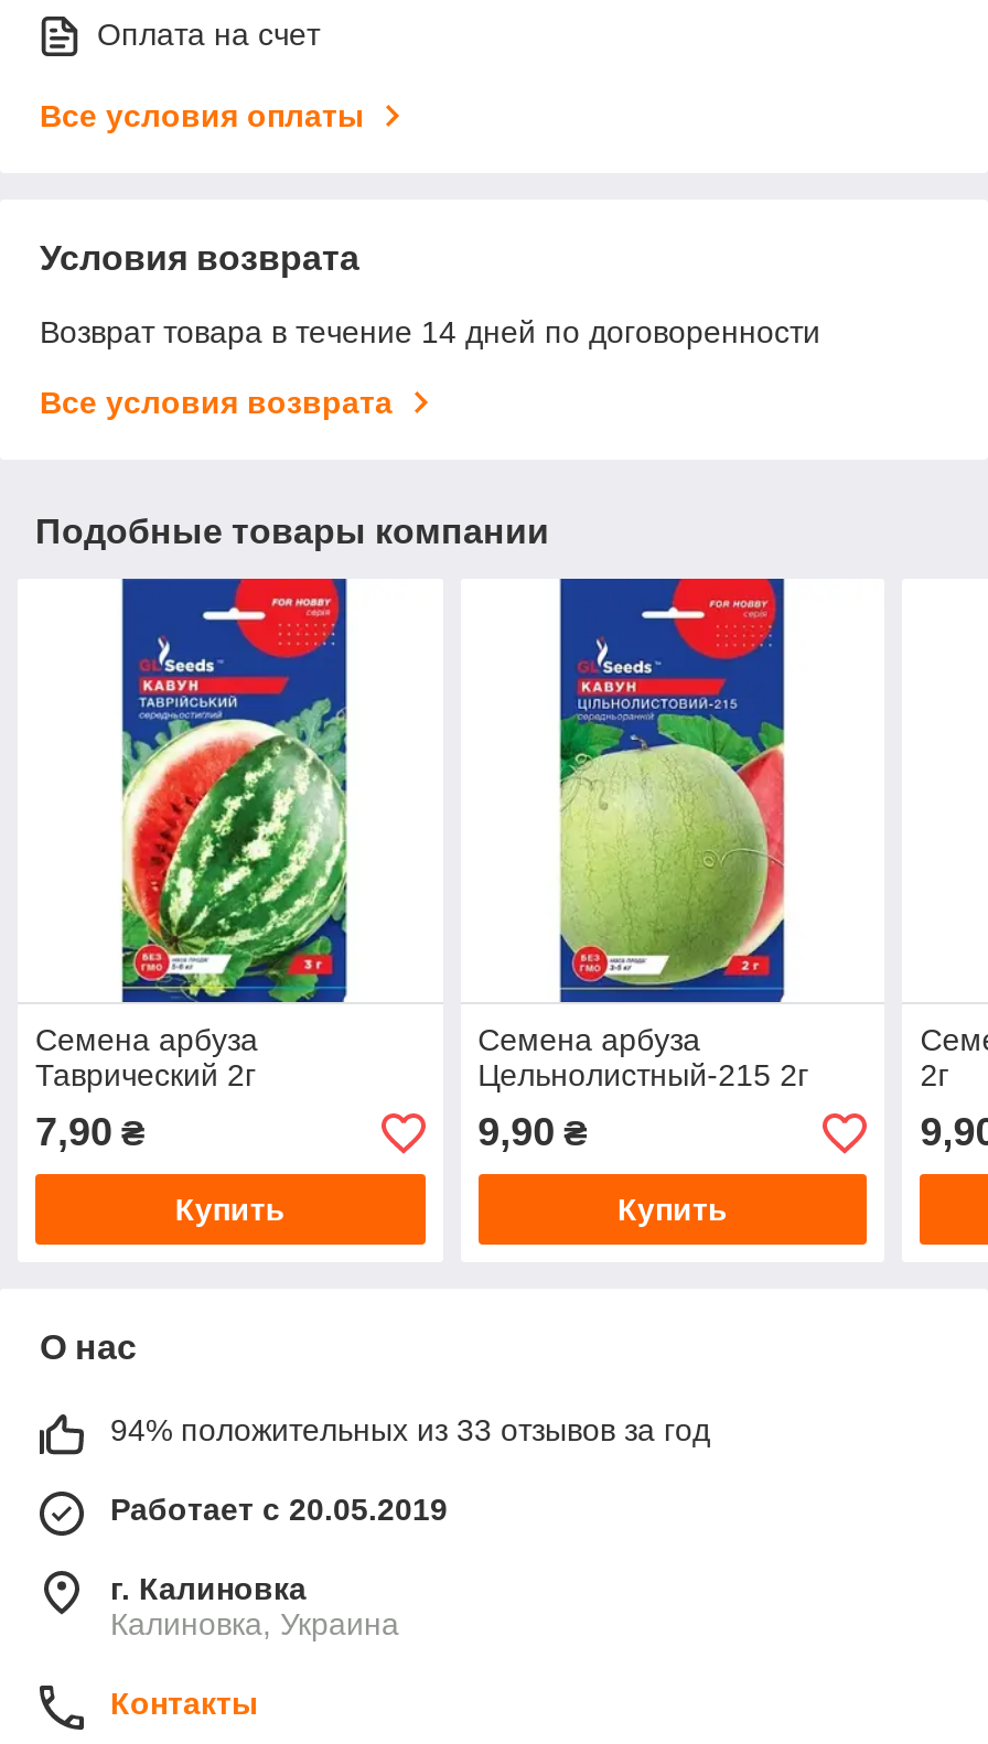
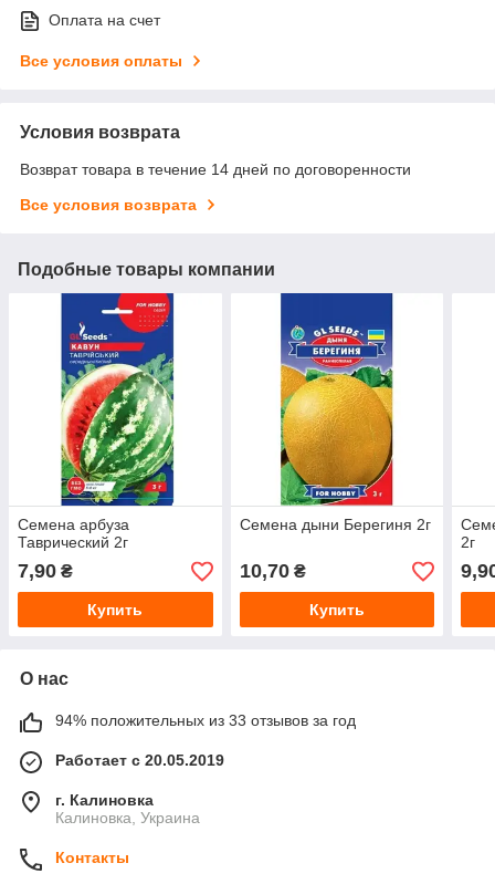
- [image]
- Семена арбуза
- Цельнолистный-215 2г
- 9,90 ₴
+ [image]
+ Семена дыни Берегиня 2г
+ 10,70 ₴
